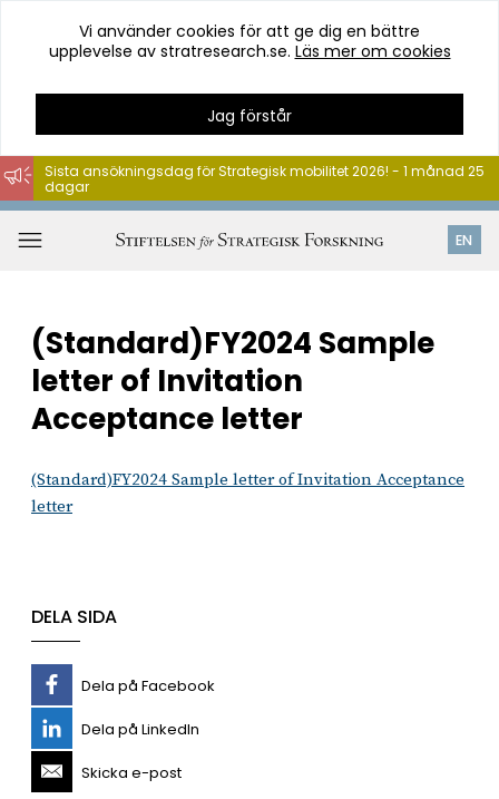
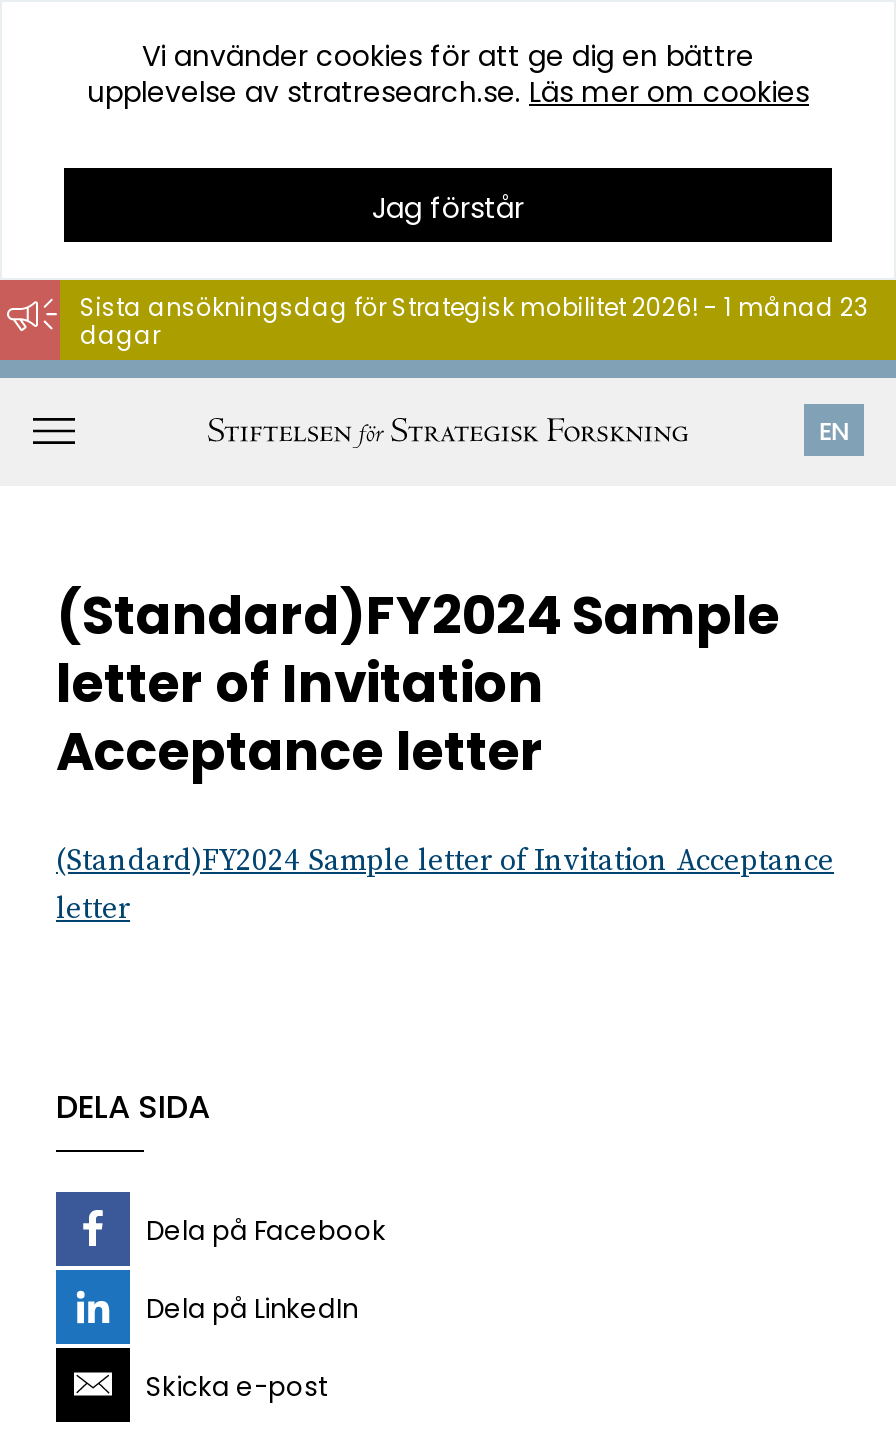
- Sista ansökningsdag för Strategisk mobilitet 2026! - 1 månad 25
+ Sista ansökningsdag för Strategisk mobilitet 2026! - 1 månad 23
